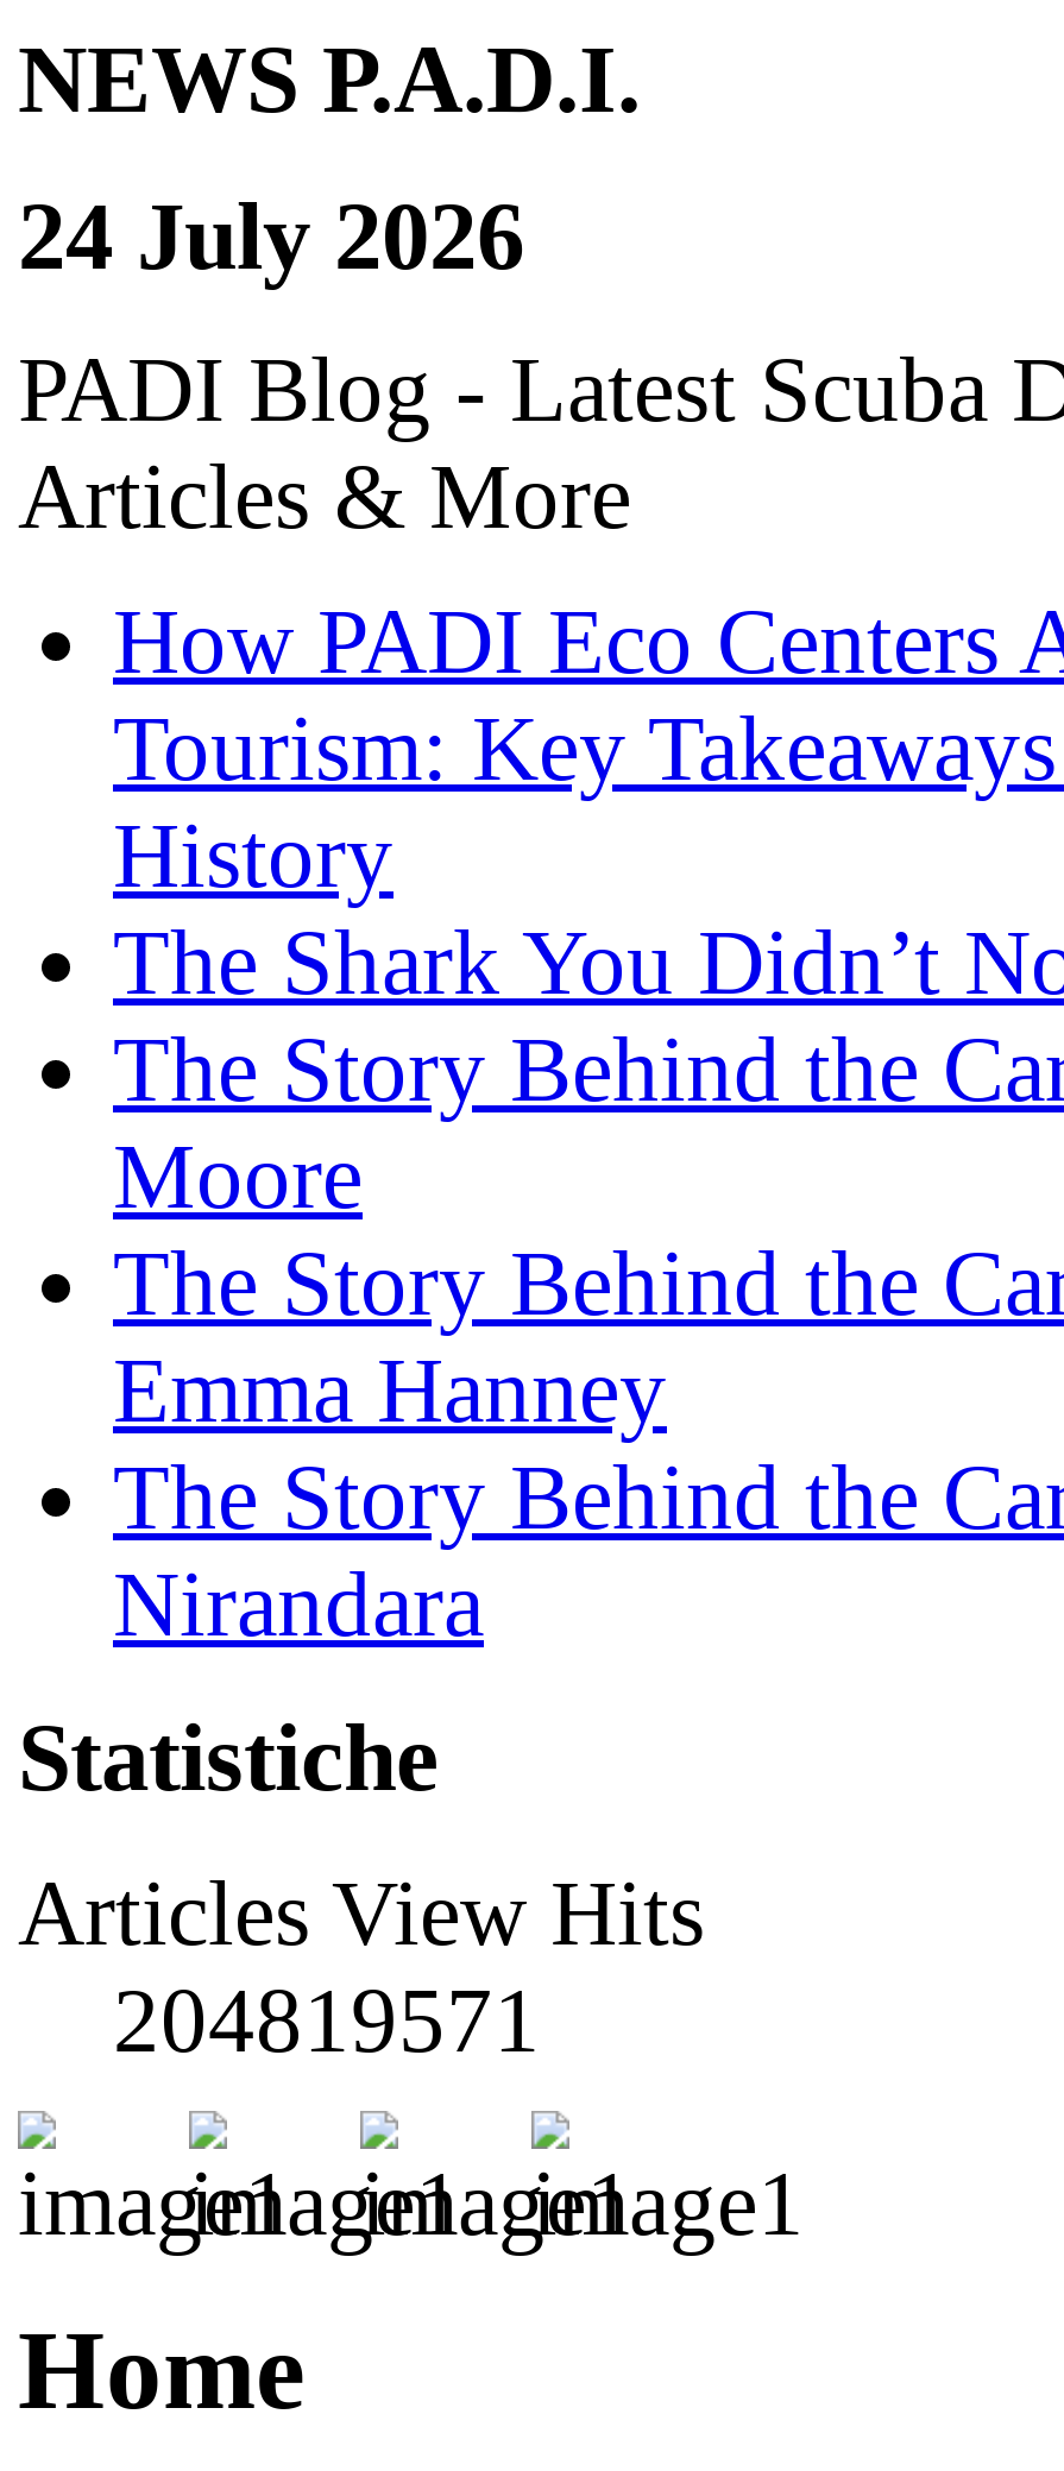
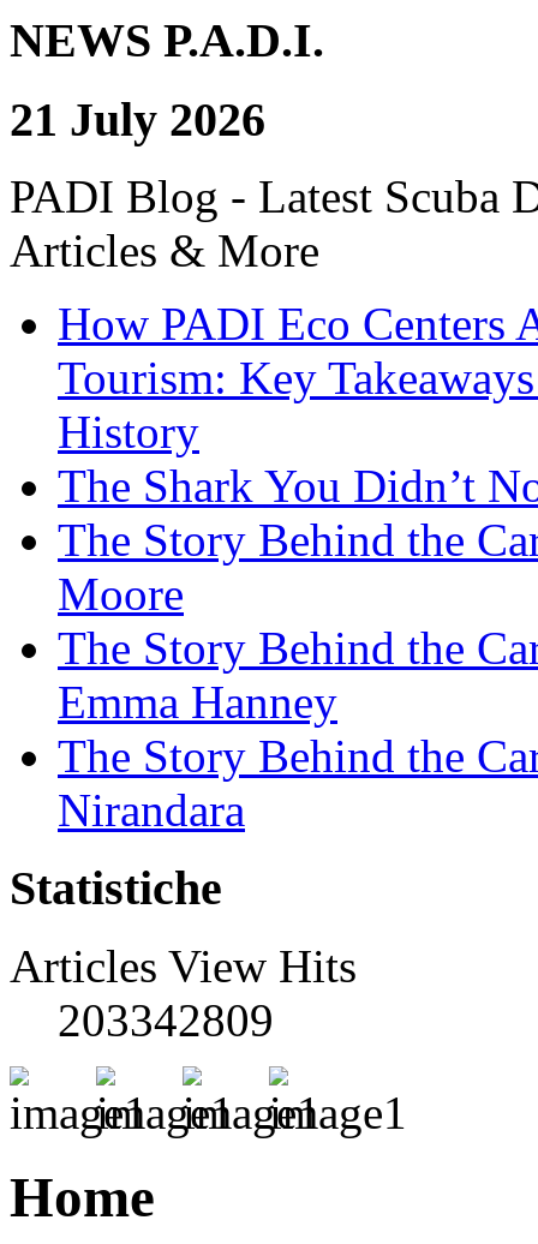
- 24 July 2026
+ 21 July 2026

- 204819571
+ 203342809
